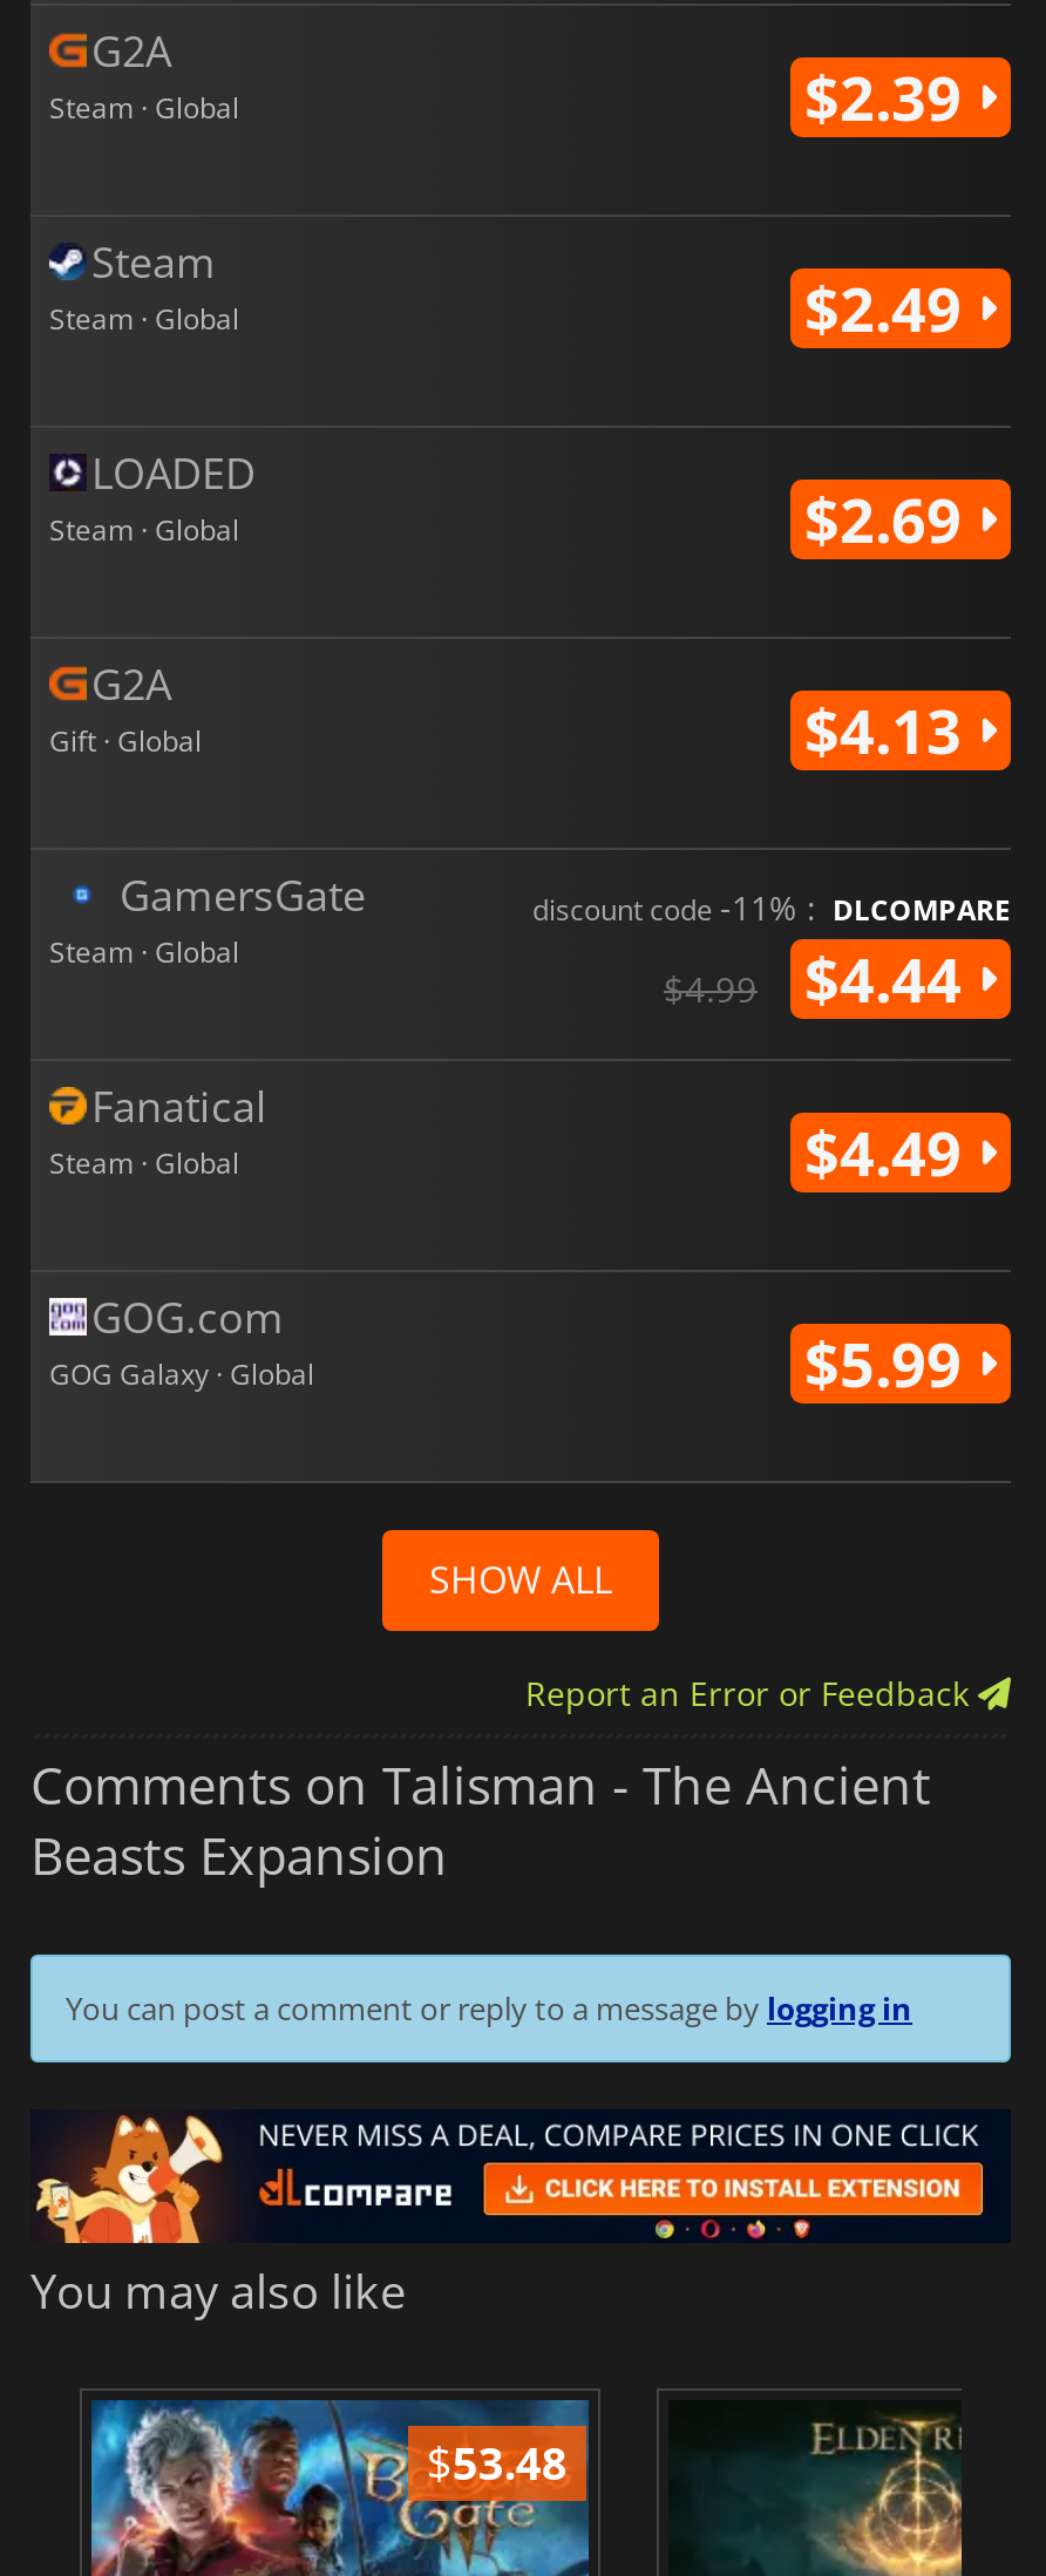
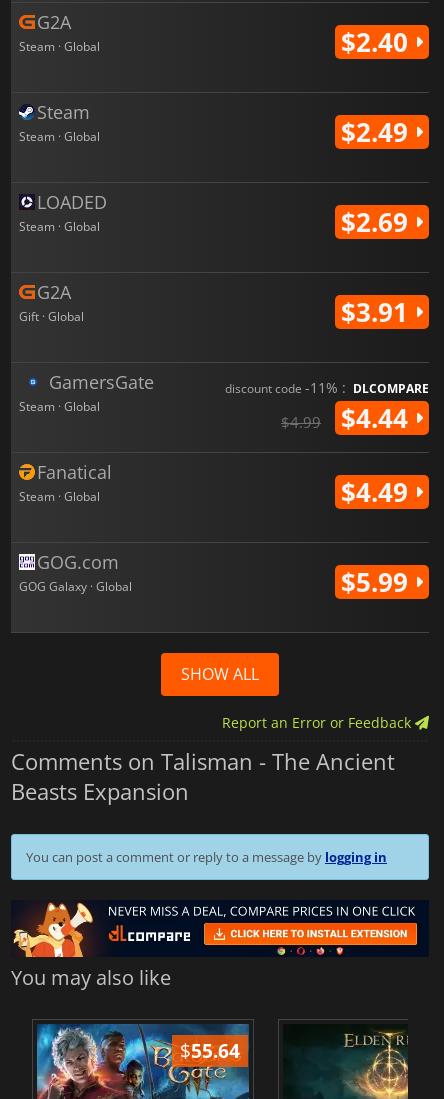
- $2.39
+ $2.40

- $4.13
+ $3.91

- $53.48
+ $55.64
